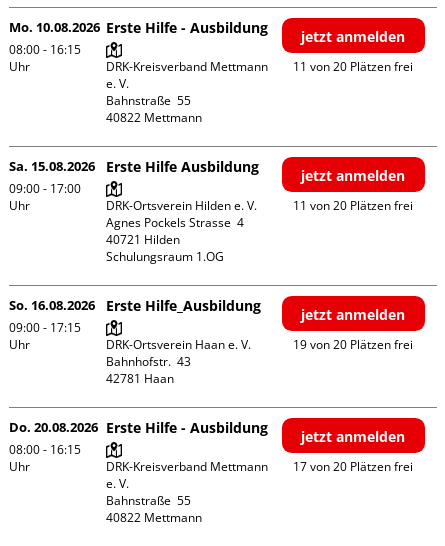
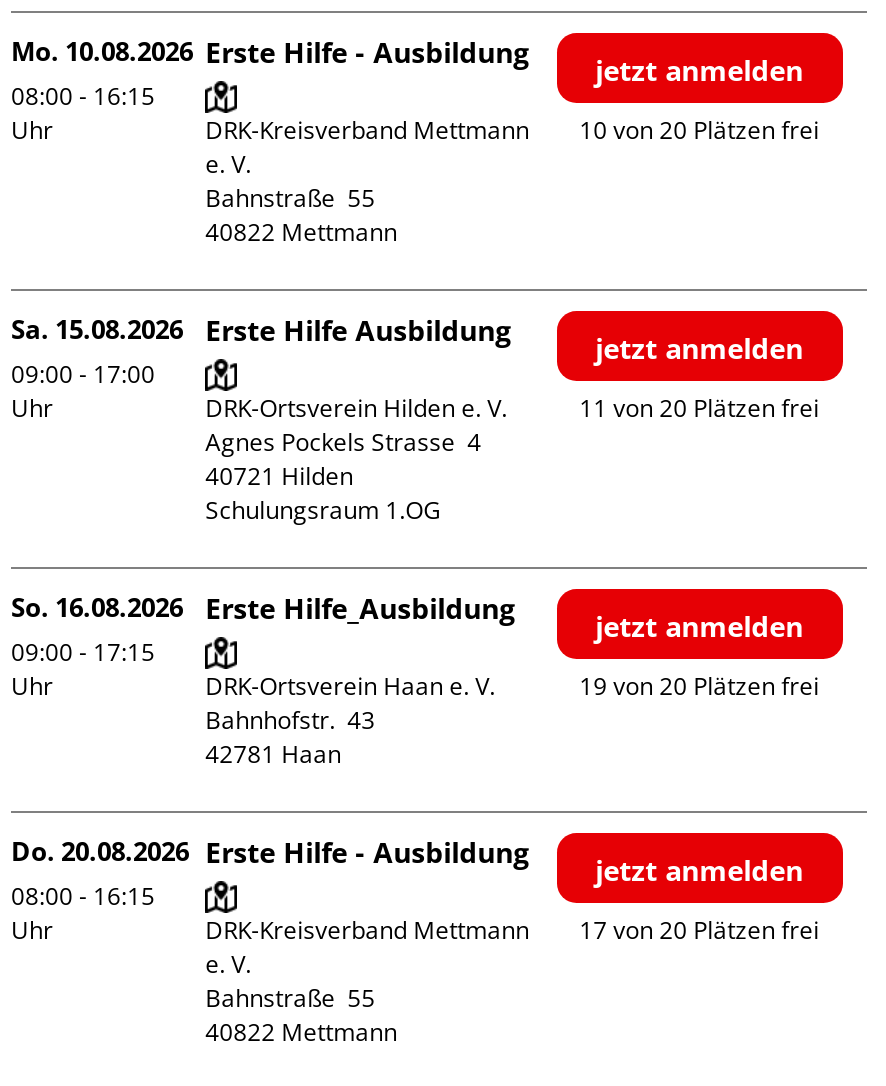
- 11 von 20 Plätzen frei
+ 10 von 20 Plätzen frei
